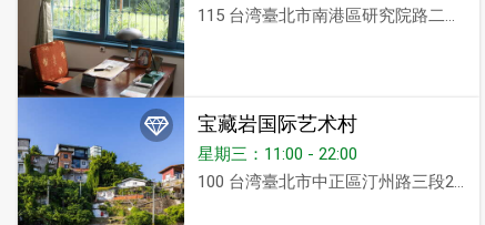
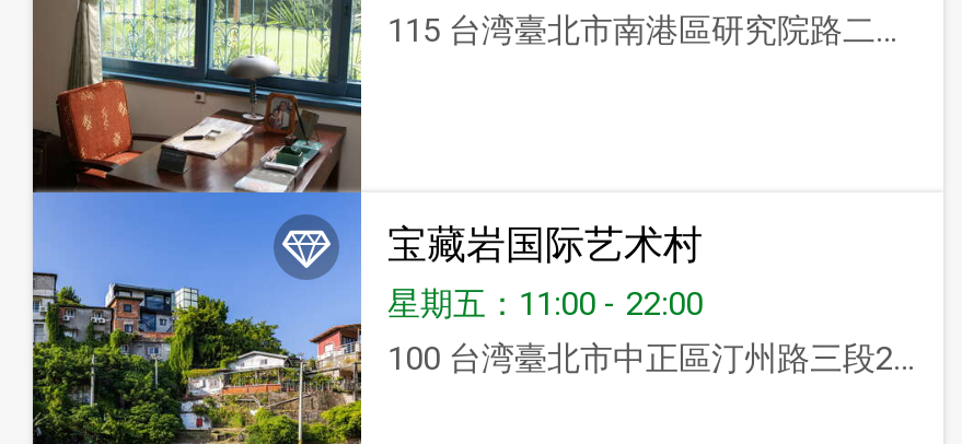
- 星期三：11:00 - 22:00
+ 星期五：11:00 - 22:00
